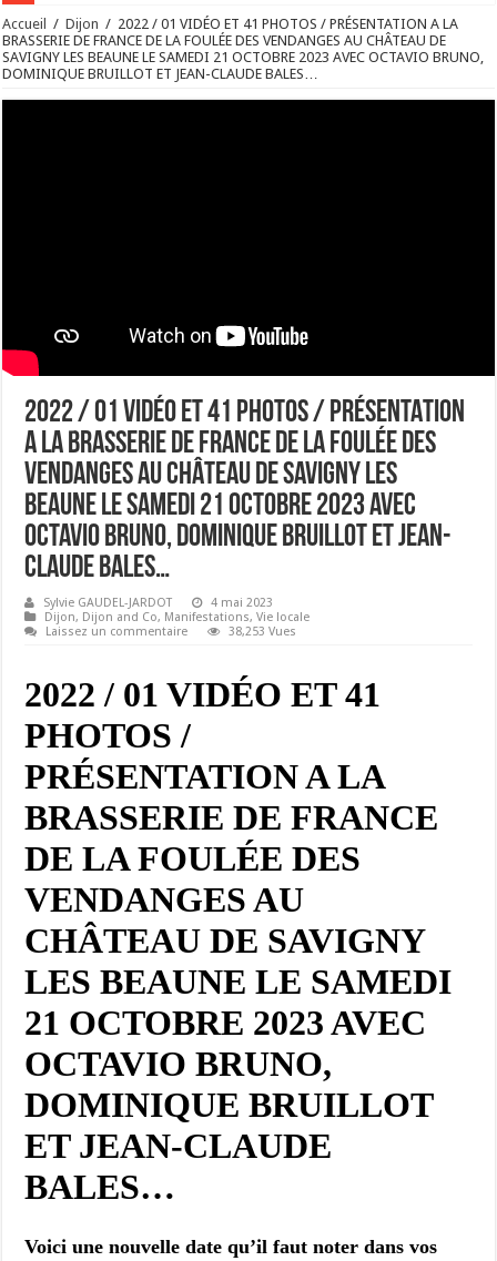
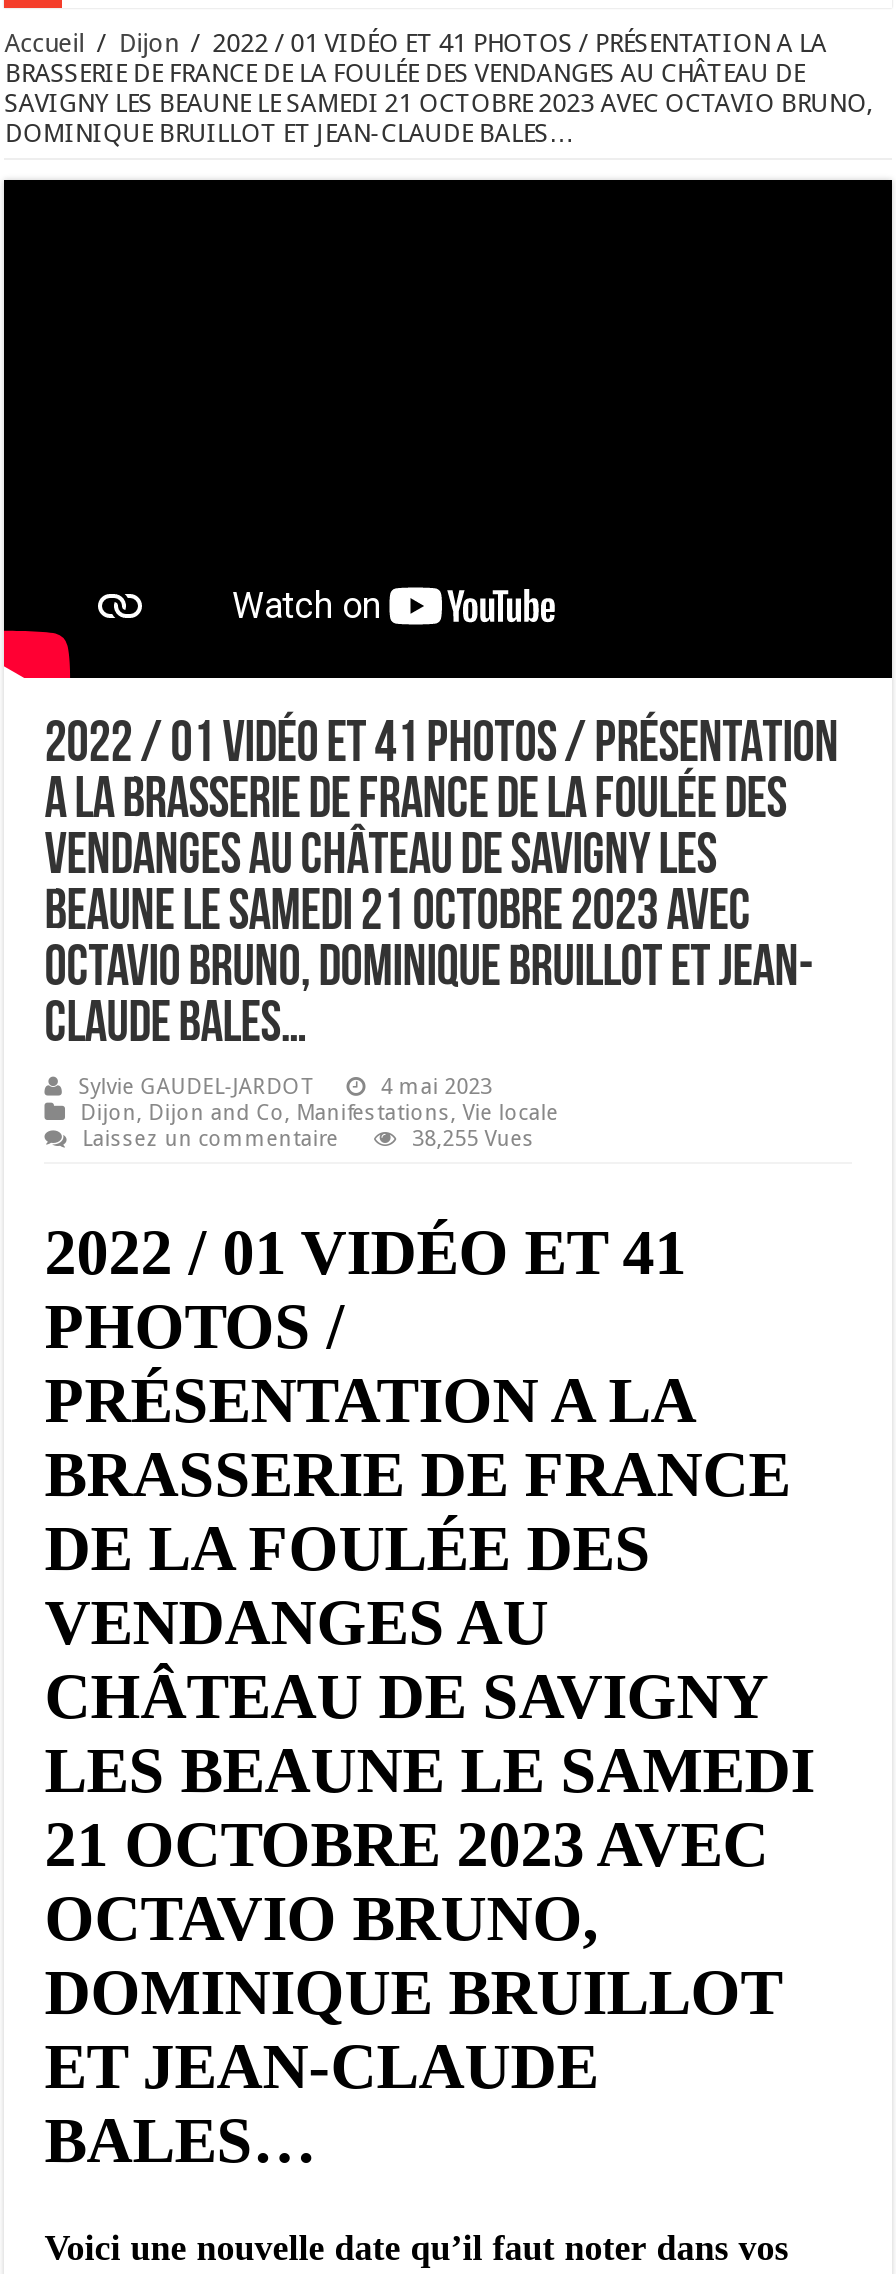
- 38,253 Vues
+ 38,255 Vues
